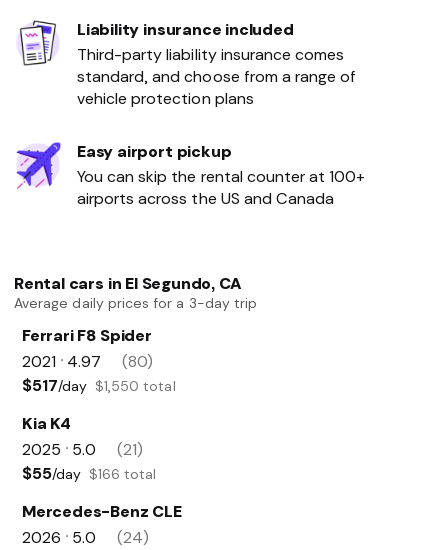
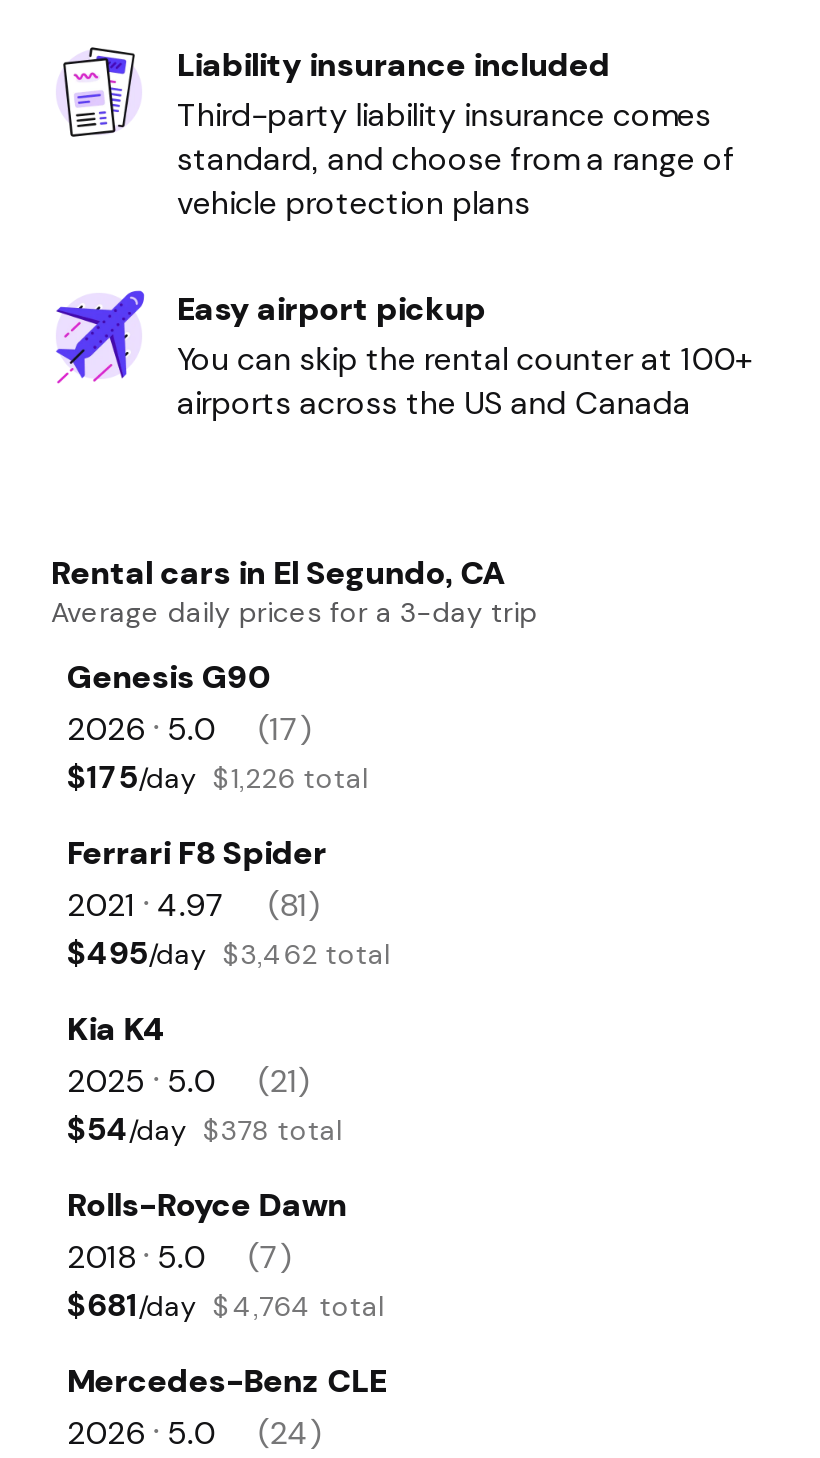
+ Genesis G90
+ 2026 • 5.0
+ (17)
+ $175/day $1,226 total

- 2021 • 4.97 (80)
+ 2021 • 4.97 (81)

- $517/day $1,550 total
+ $495/day $3,462 total

- $55/day $166 total
+ $54/day $378 total
+ Rolls-Royce Dawn
+ 2018 • 5.0
+ (7)
+ $681/day $4,764 total
